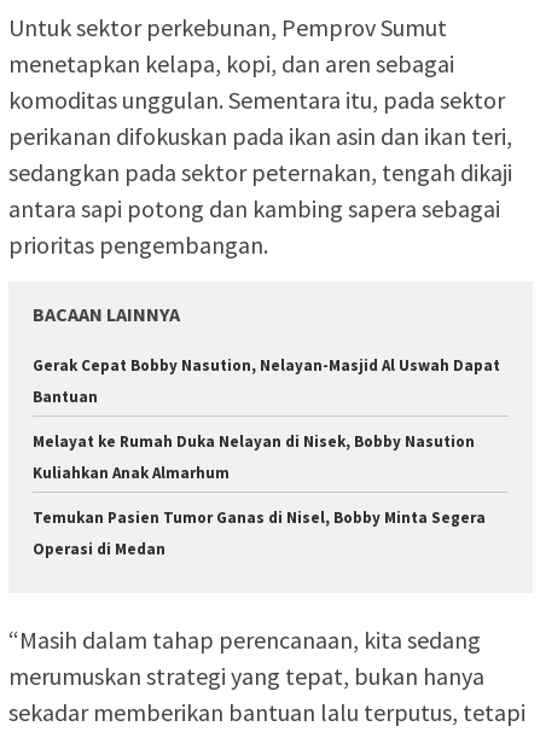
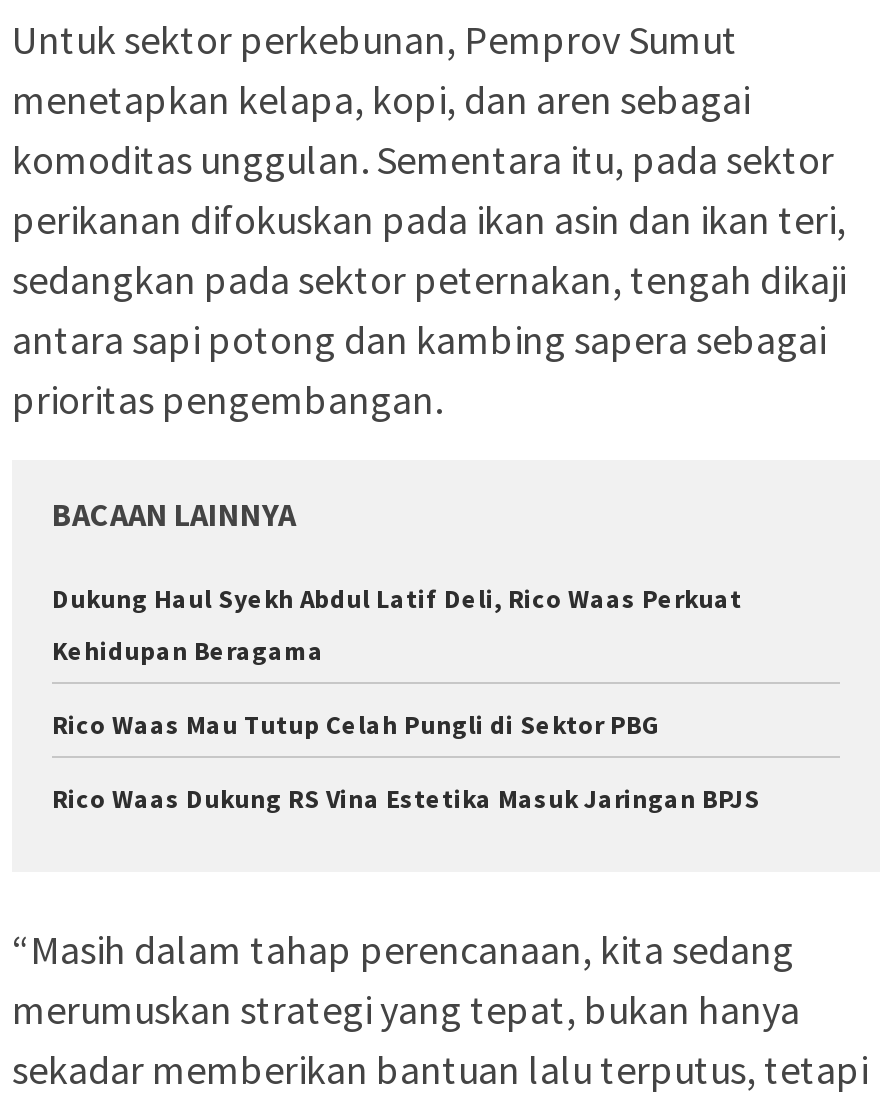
- Gerak Cepat Bobby Nasution, Nelayan-Masjid Al Uswah Dapat
- Bantuan
- Melayat ke Rumah Duka Nelayan di Nisek, Bobby Nasution
- Kuliahkan Anak Almarhum
- Temukan Pasien Tumor Ganas di Nisel, Bobby Minta Segera
- Operasi di Medan
+ Dukung Haul Syekh Abdul Latif Deli, Rico Waas Perkuat
+ Kehidupan Beragama
+ Rico Waas Mau Tutup Celah Pungli di Sektor PBG
+ Rico Waas Dukung RS Vina Estetika Masuk Jaringan BPJS
